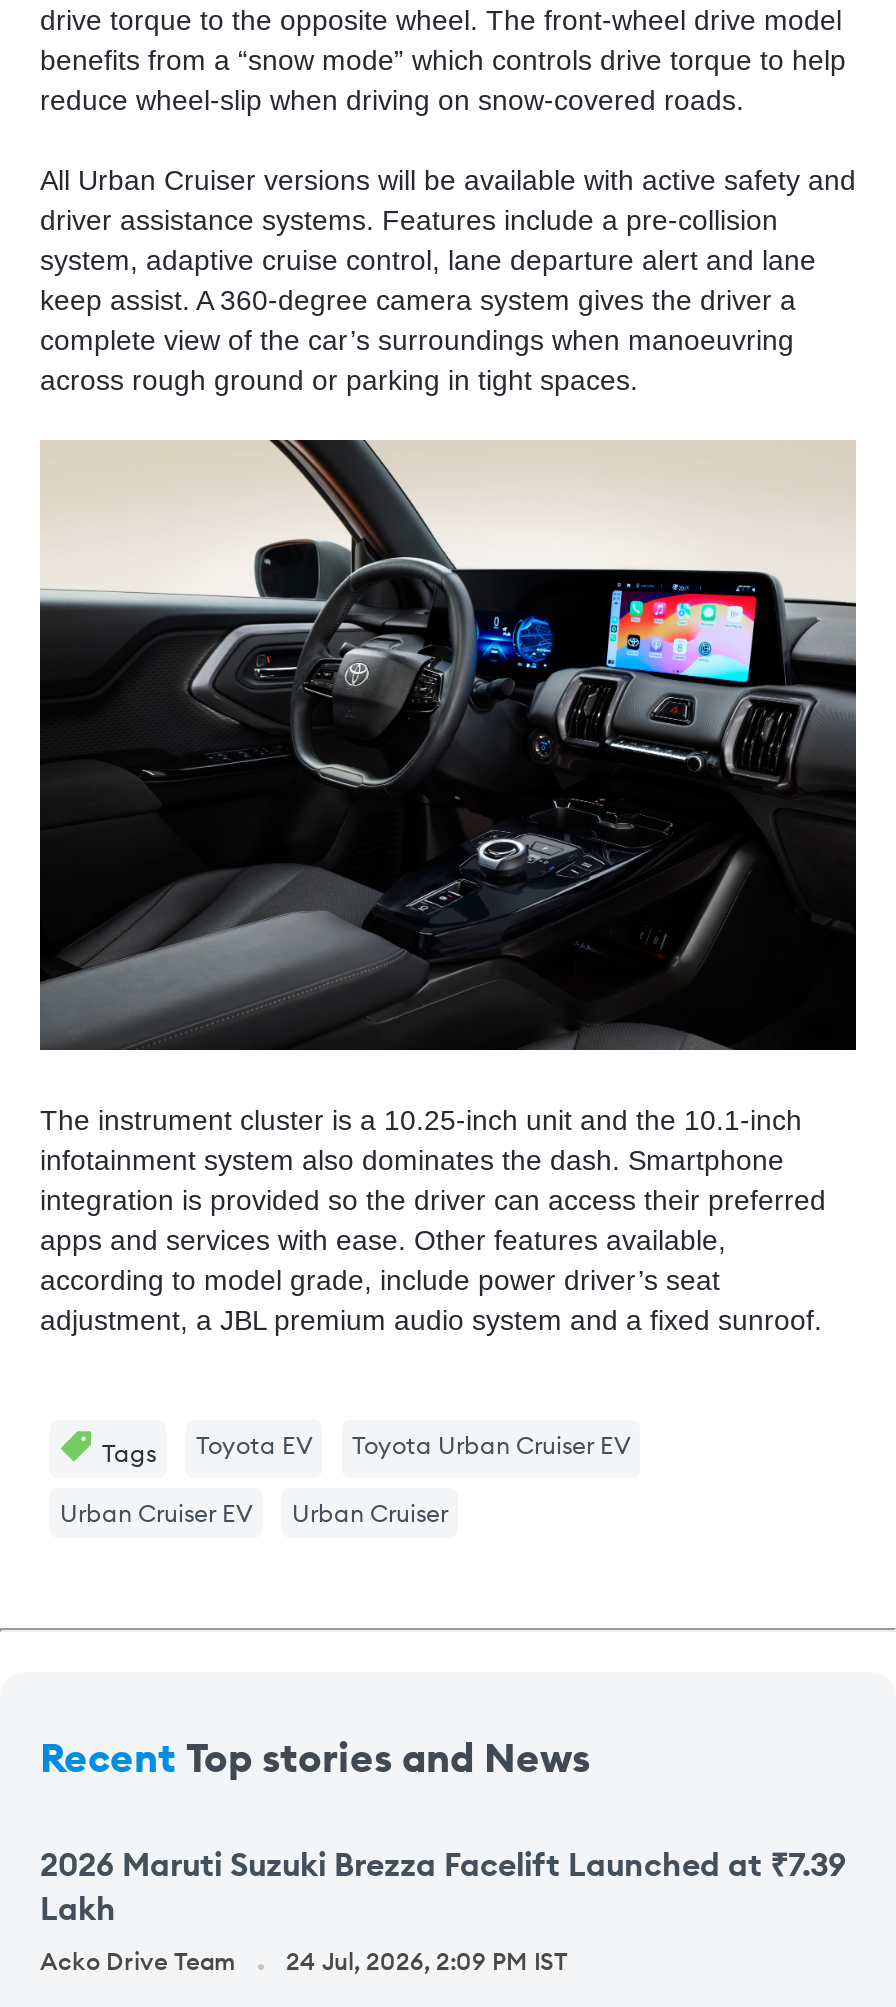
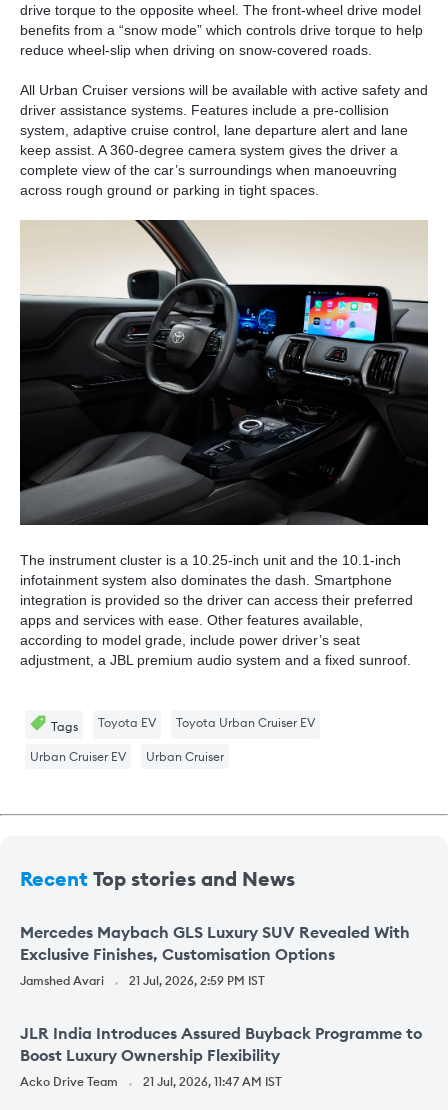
- 2026 Maruti Suzuki Brezza Facelift Launched at ₹7.39
- Lakh
+ Mercedes Maybach GLS Luxury SUV Revealed With
+ Exclusive Finishes, Customisation Options
+ Jamshed Avari
+ 21 Jul, 2026, 2:59 PM IST
+ JLR India Introduces Assured Buyback Programme to
+ Boost Luxury Ownership Flexibility

- Acko Drive Team 24 Jul, 2026, 2:09 PM IST
+ Acko Drive Team 21 Jul, 2026, 11:47 AM IST
